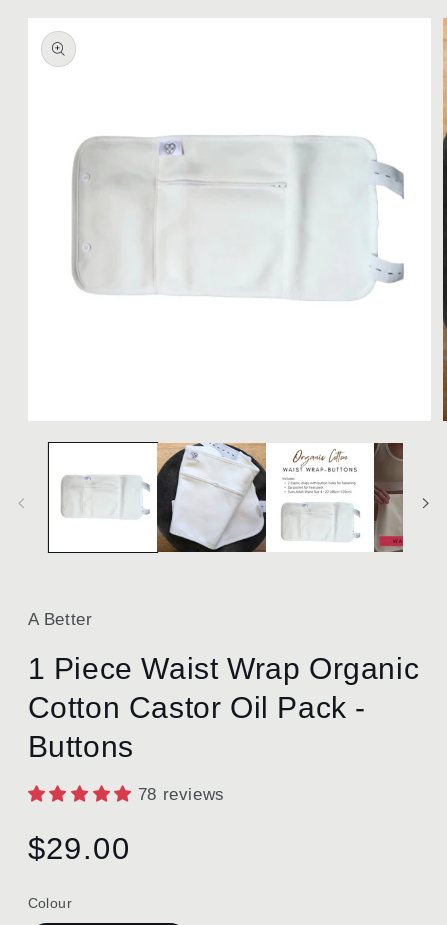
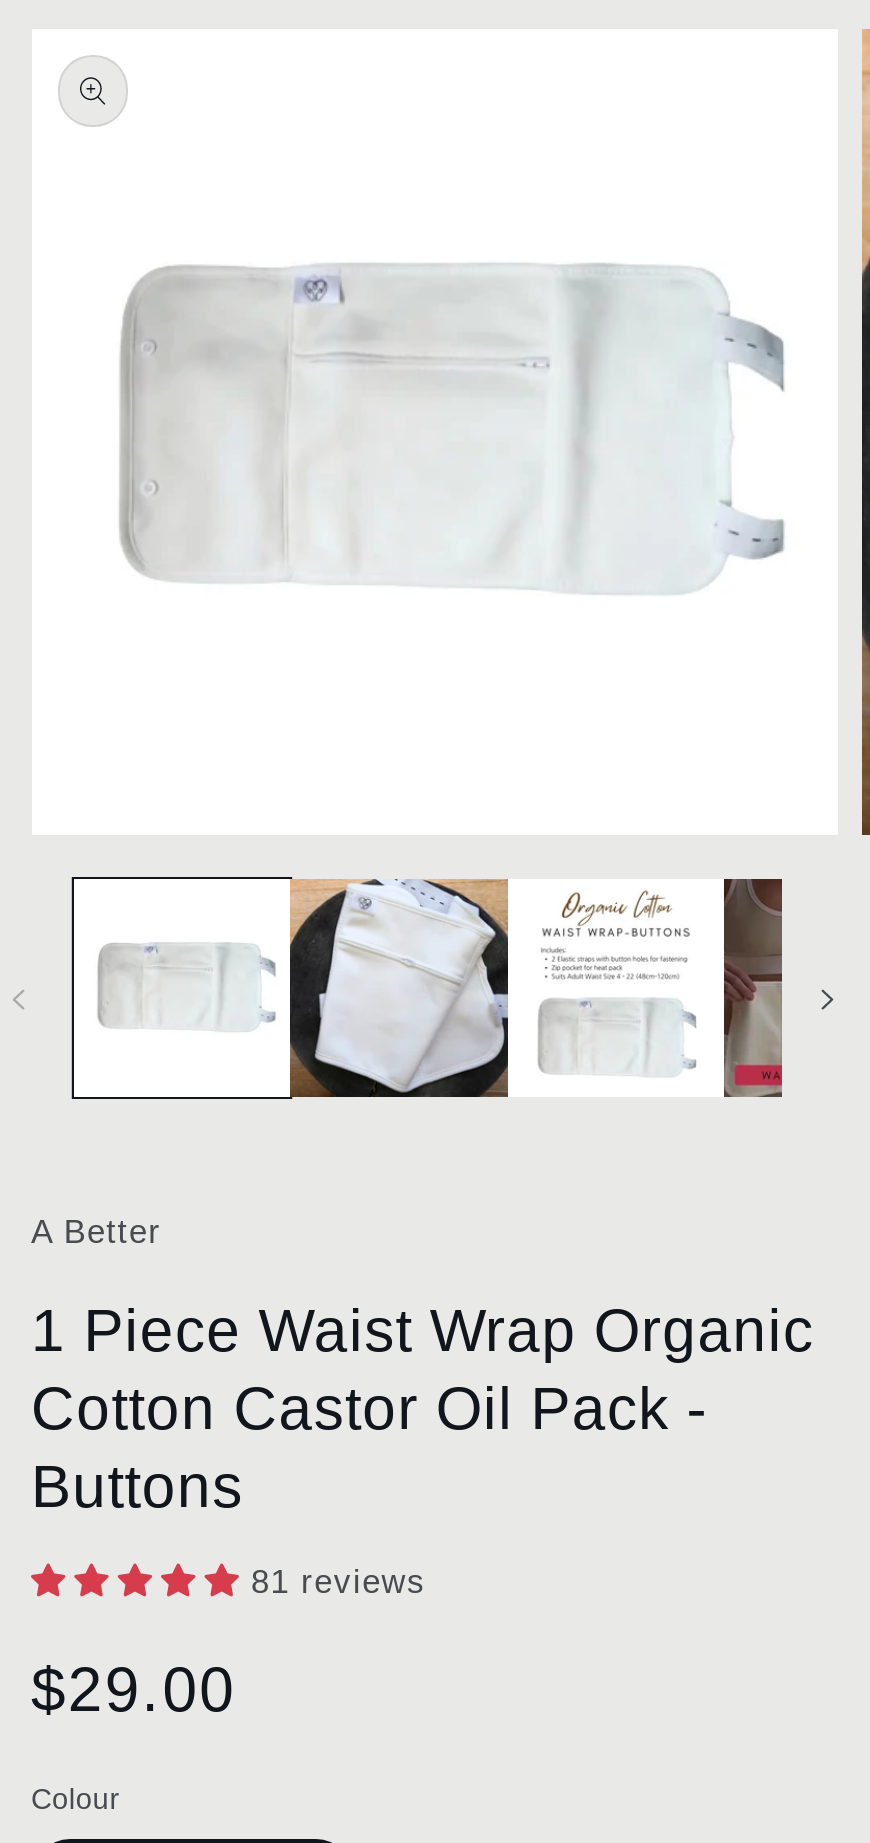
- 78 reviews
+ 81 reviews
